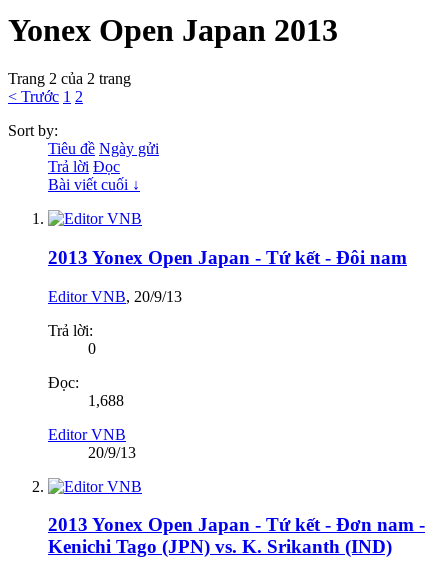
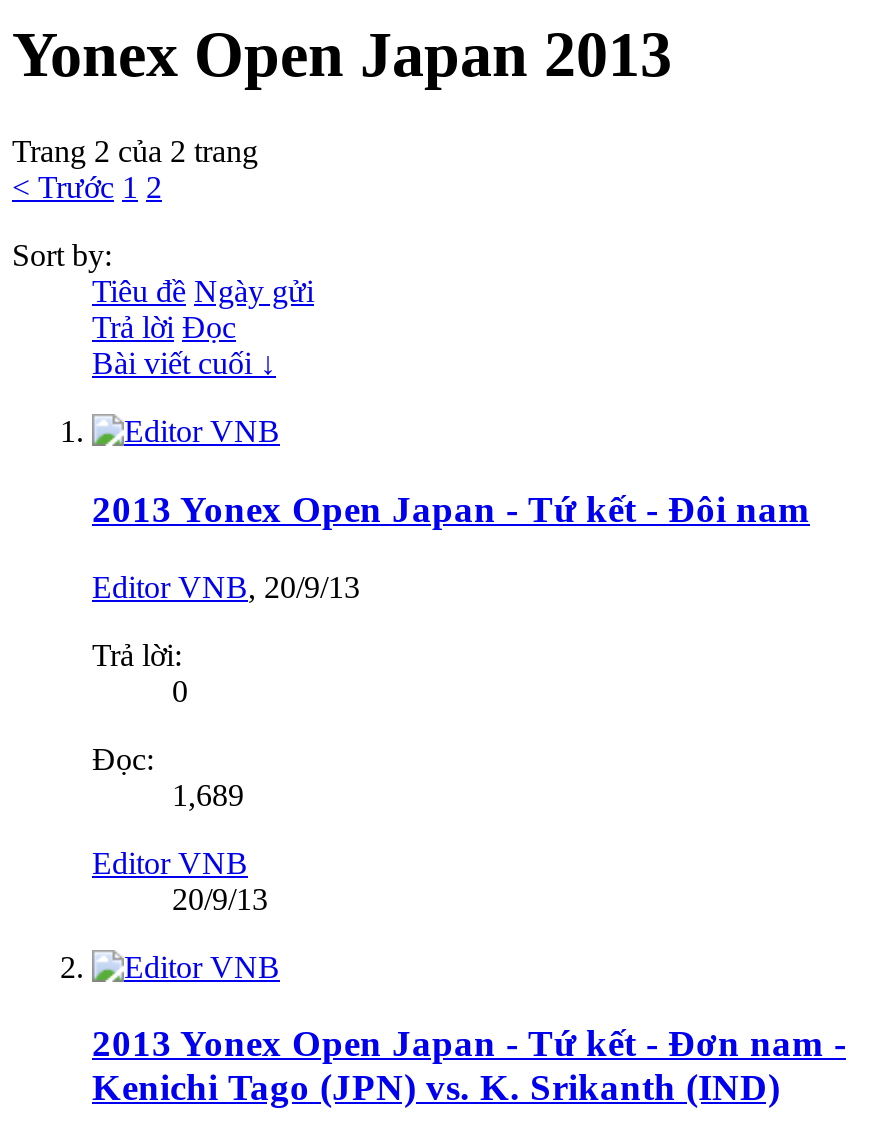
- 1,688
+ 1,689
